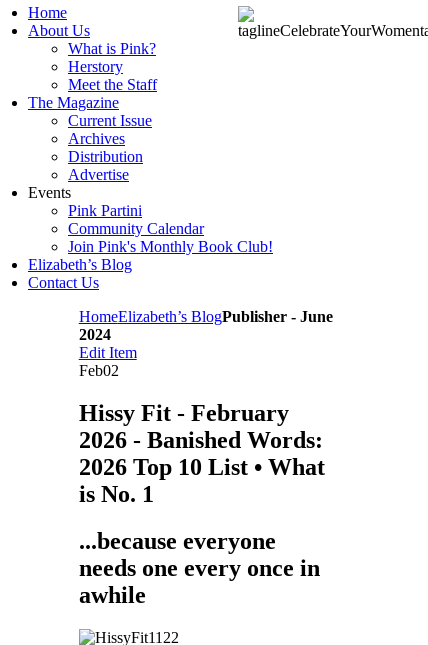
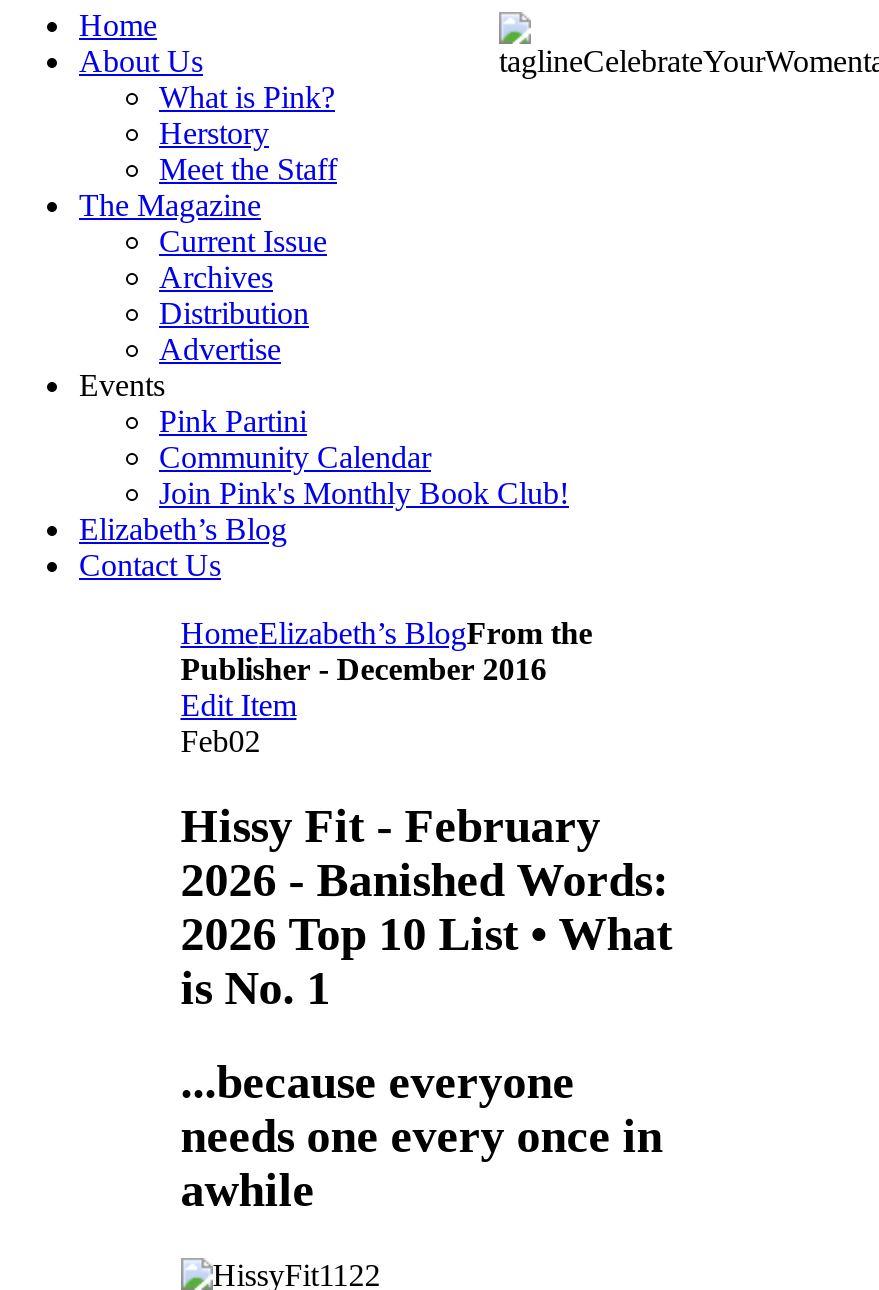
- HomeElizabeth’s BlogPublisher - June
- 2024
+ HomeElizabeth’s BlogFrom the
+ Publisher - December 2016
